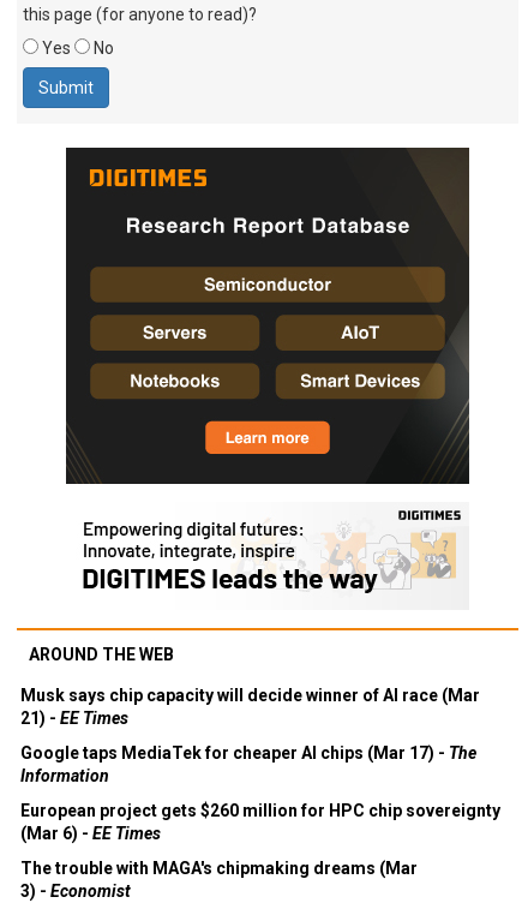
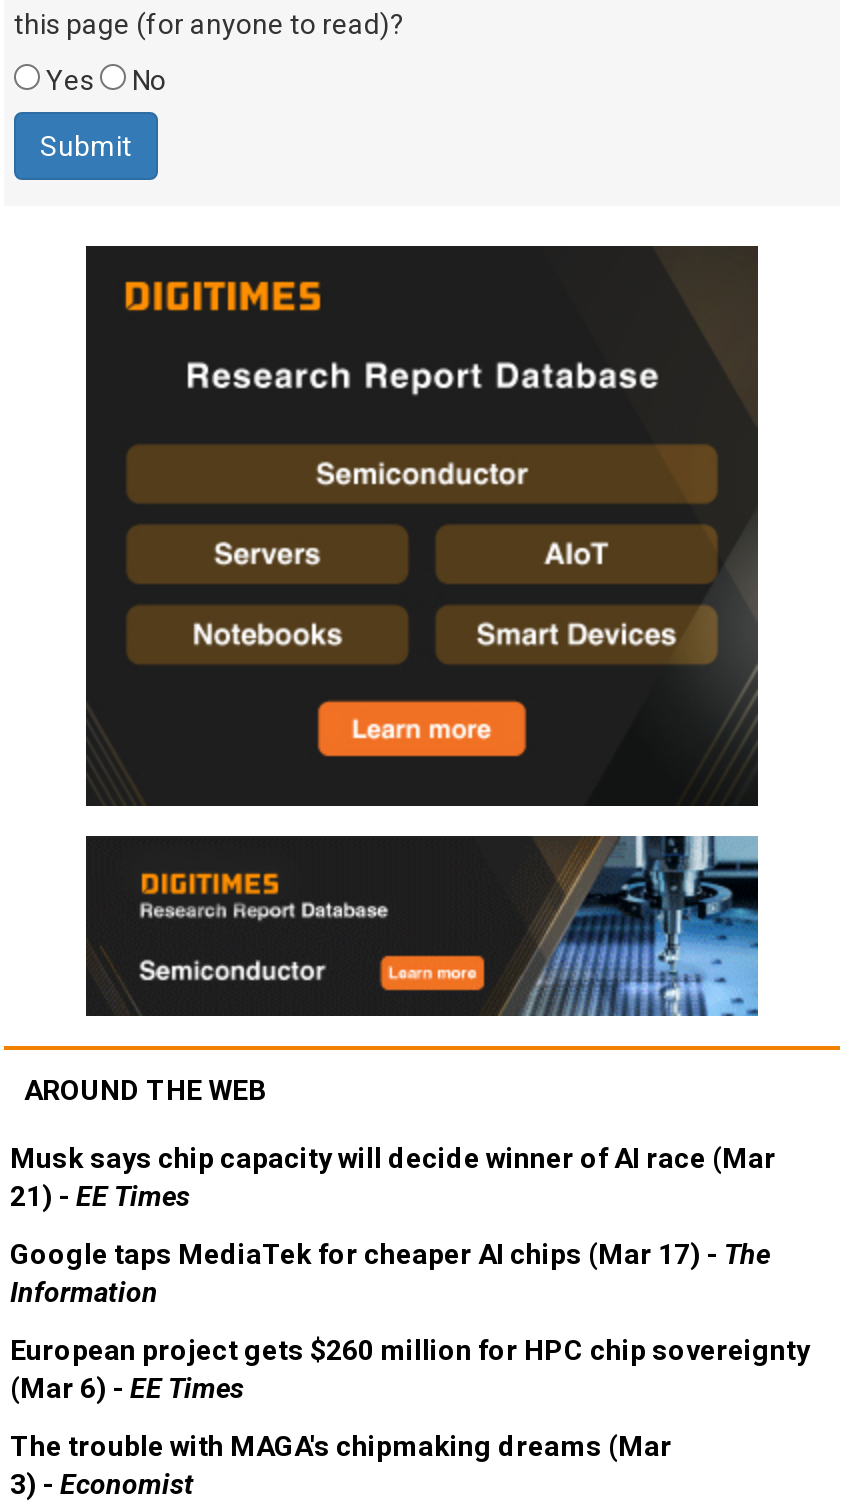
- [image]
+ [image]
